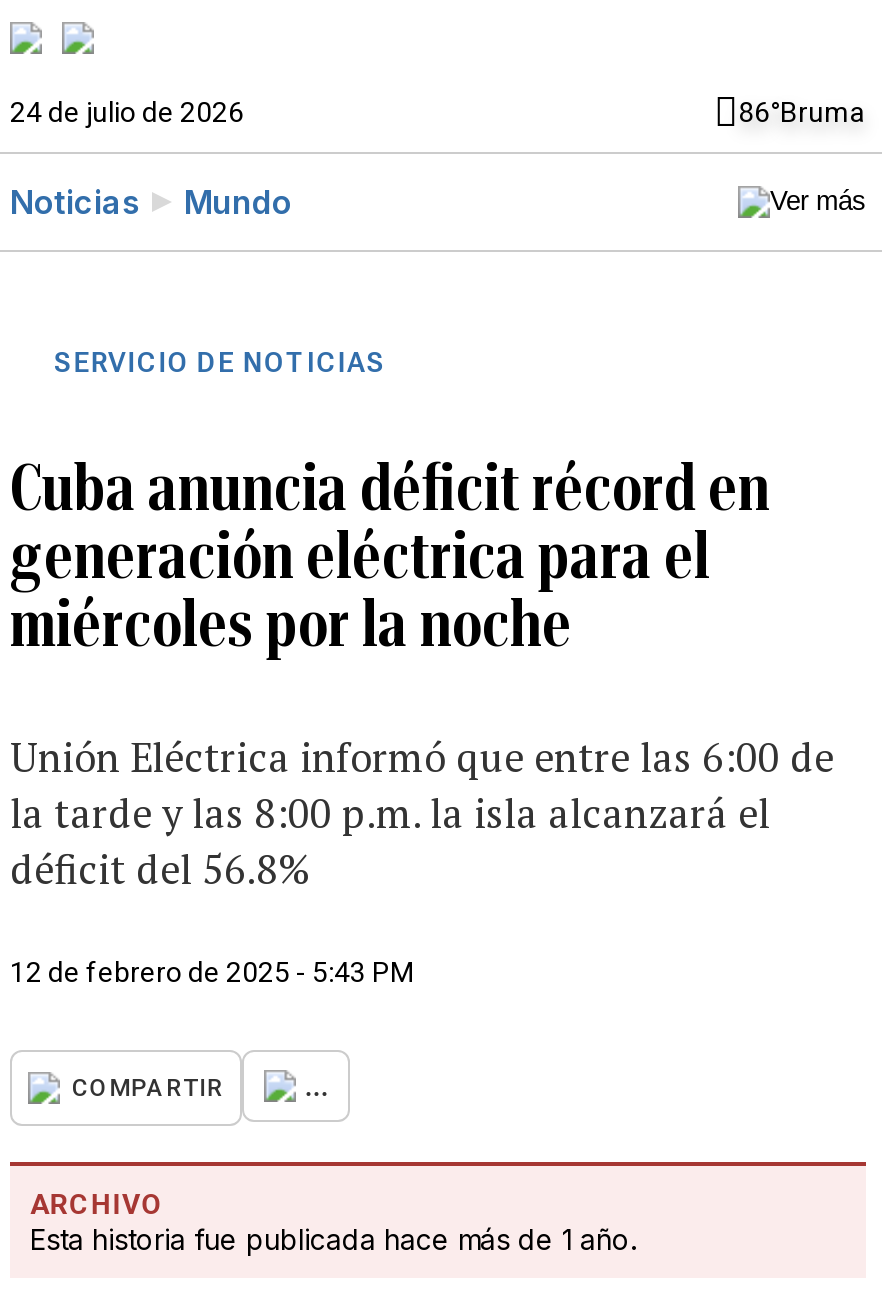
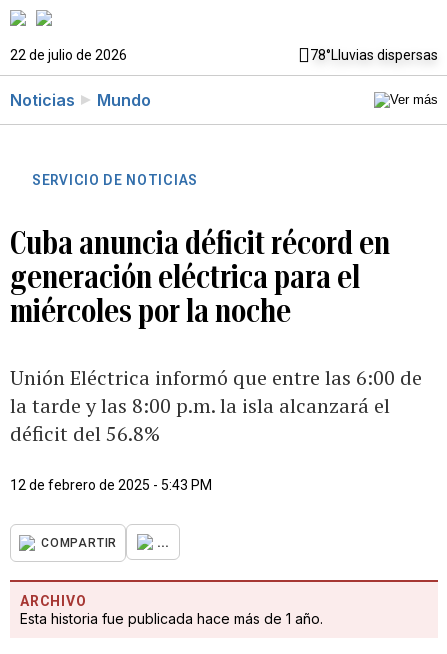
- 24 de julio de 2026
- 86°Bruma
+ 22 de julio de 2026
+ 78°Lluvias dispersas
